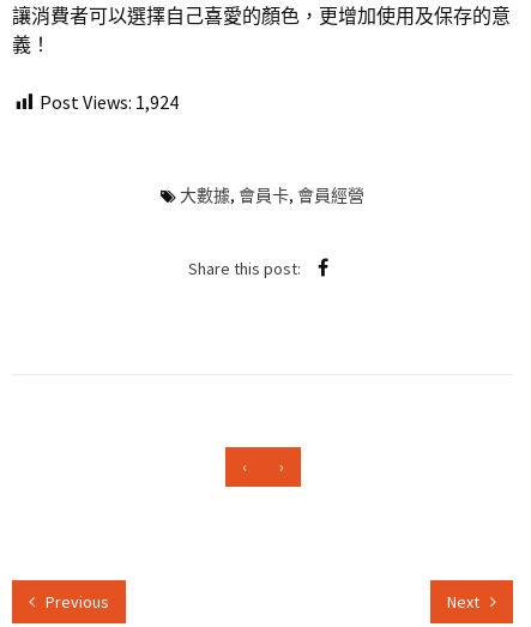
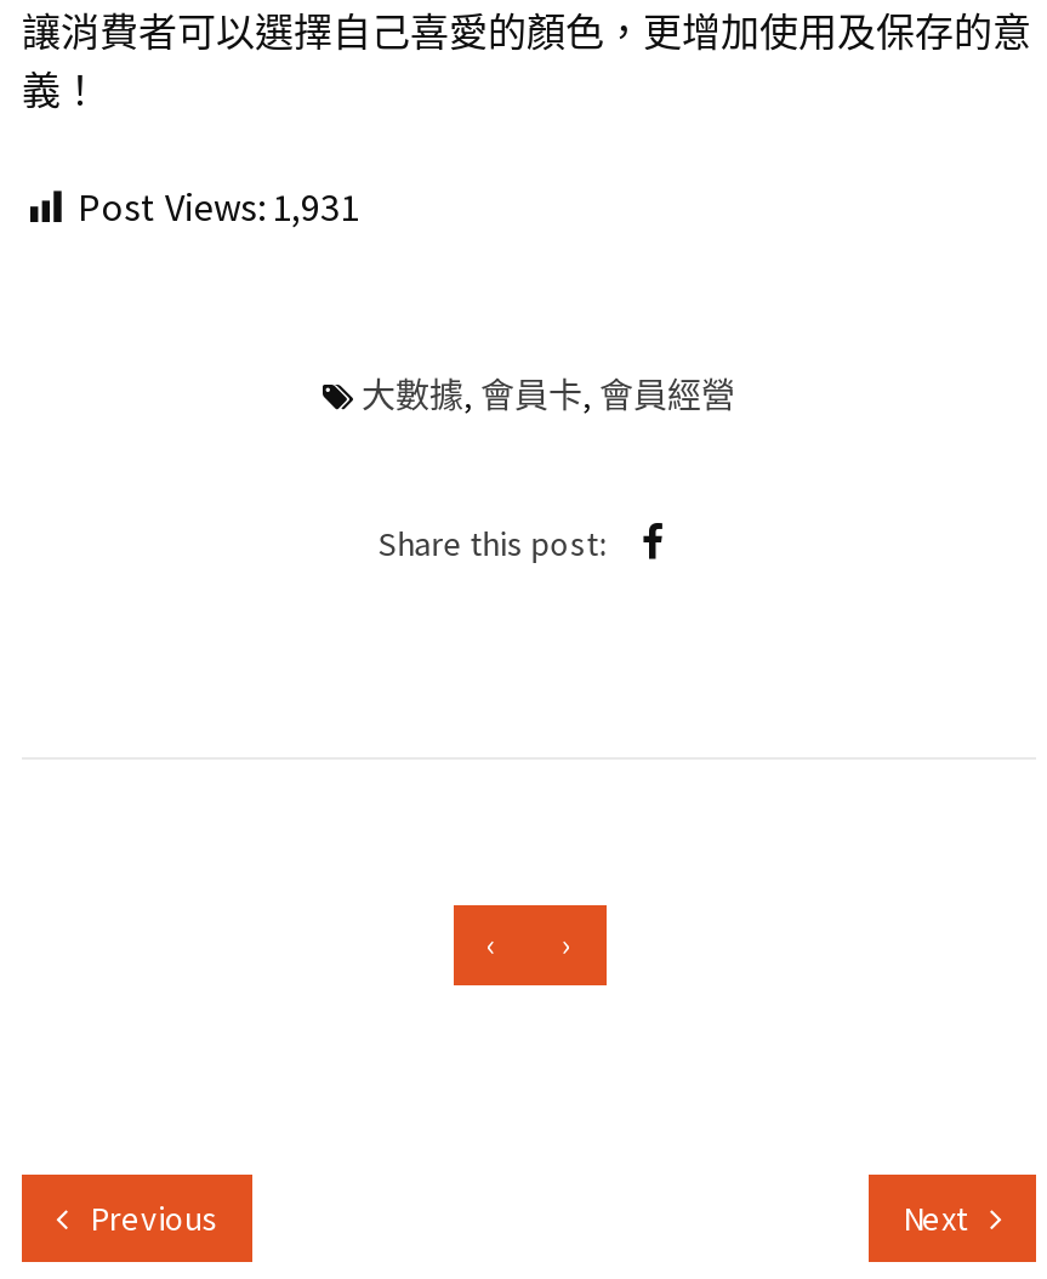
- Post Views: 1,924
+ Post Views: 1,931
